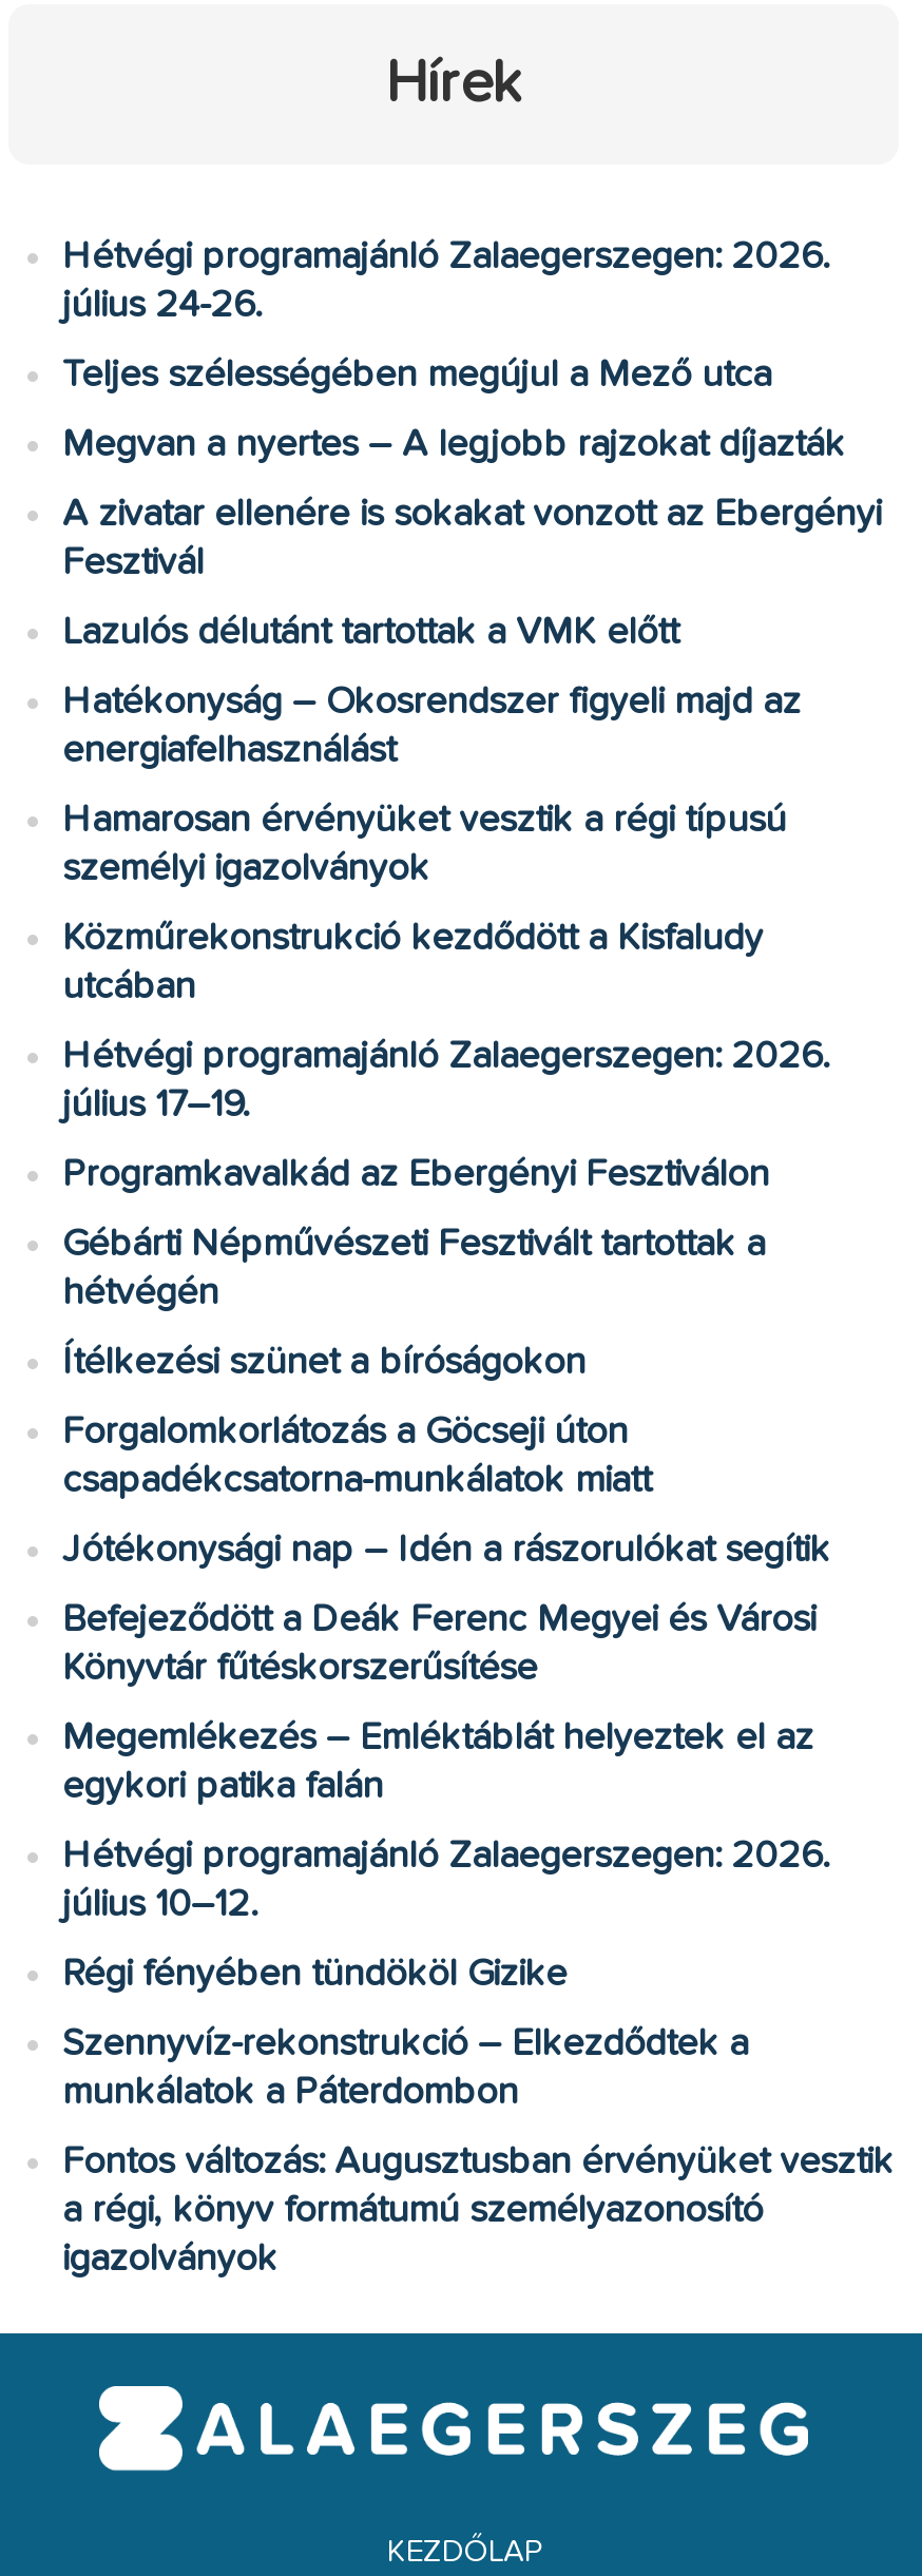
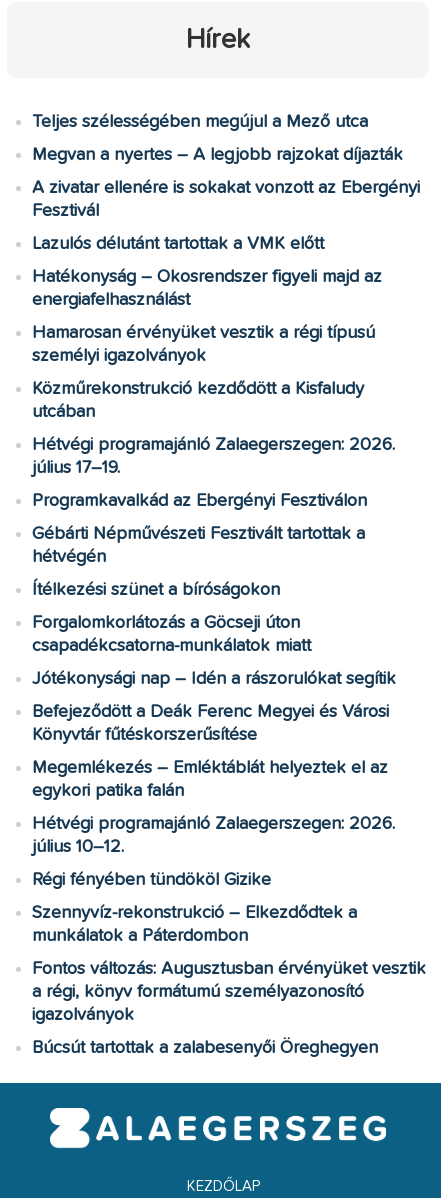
- Hétvégi programajánló Zalaegerszegen: 2026.
- július 24-26.

moved up: Teljes szélességében megújul a Mező utca | Megvan a nyertes – A legjobb rajzokat díjazták | A zivatar ellenére is sokakat vonzott az Ebergényi | ... | a régi, könyv formátumú személyazonosító | igazolványok

+ Búcsút tartottak a zalabesenyői Öreghegyen
